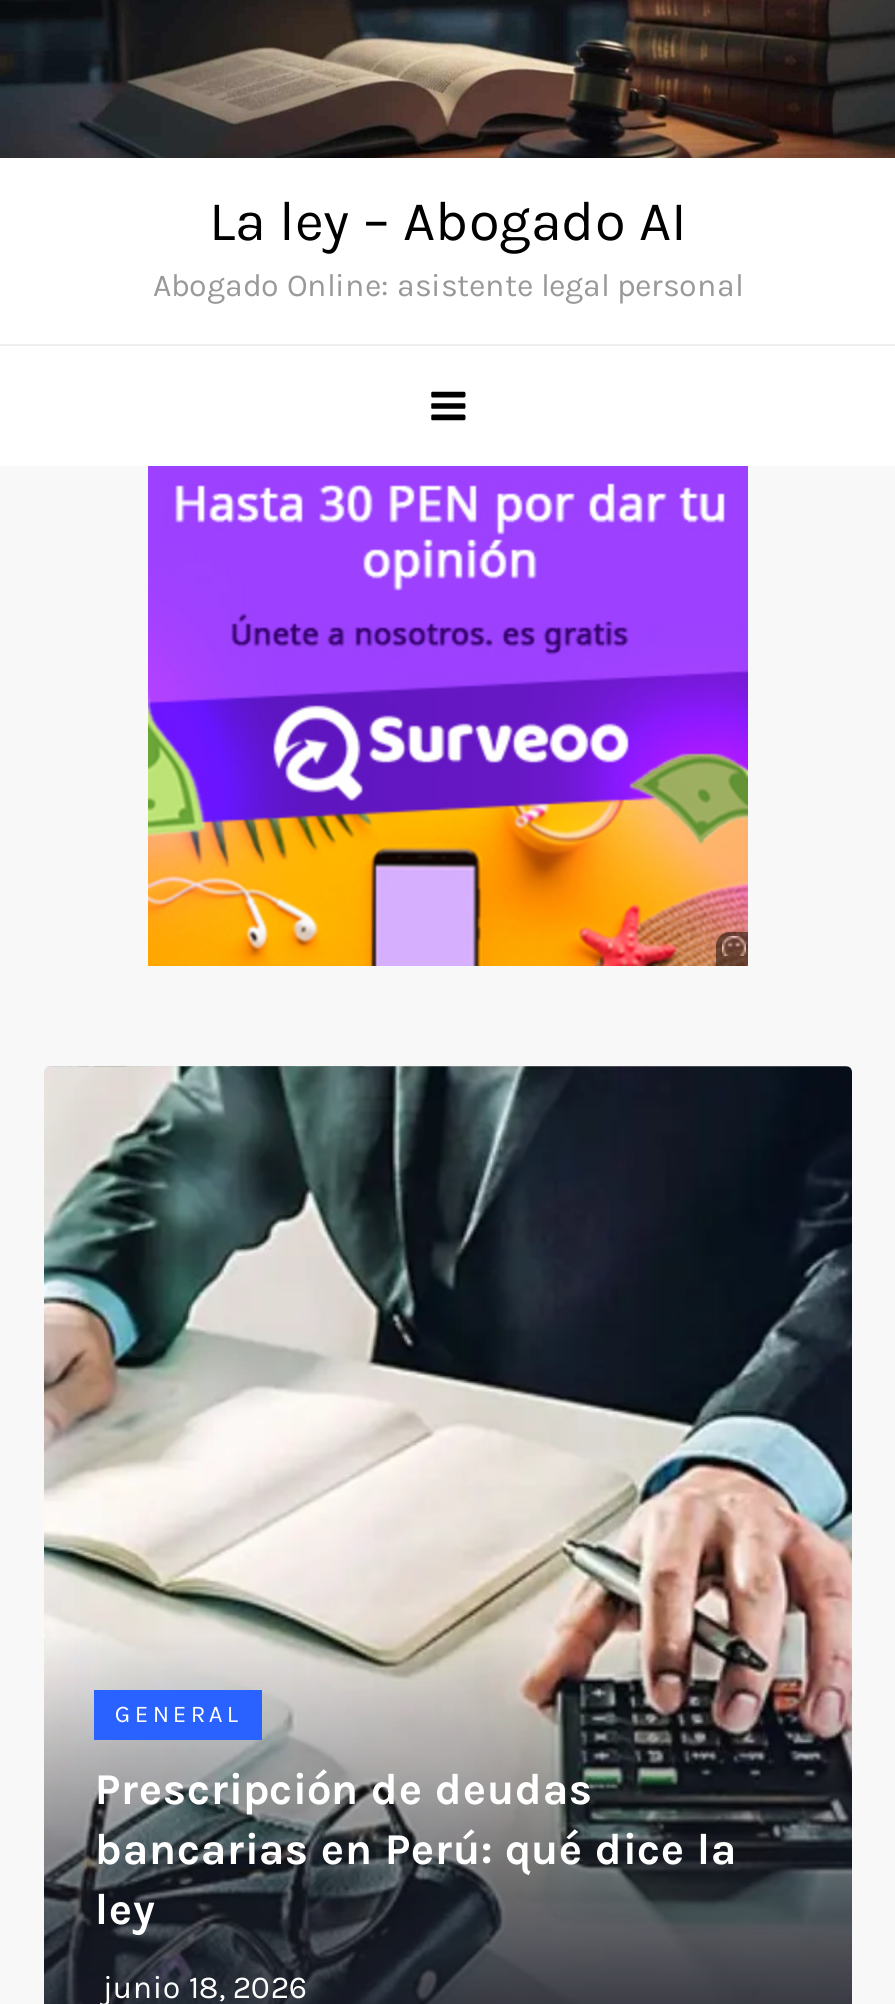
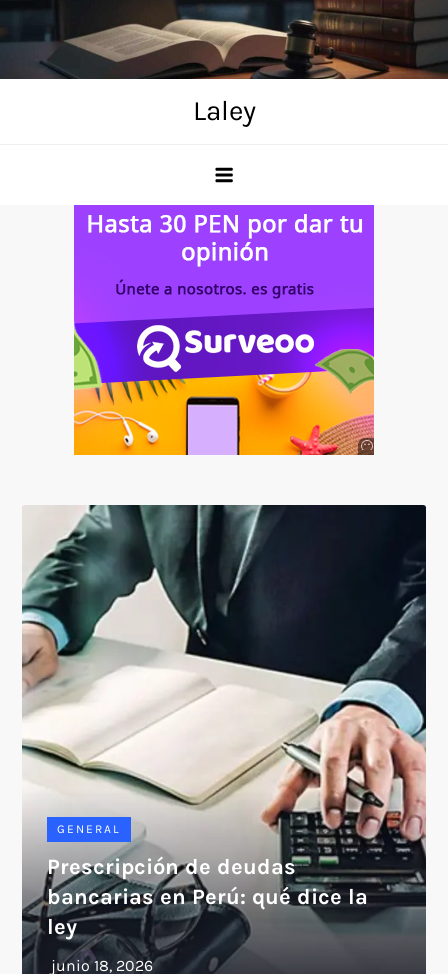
- La ley – Abogado AI
- Abogado Online: asistente legal personal
+ Laley
